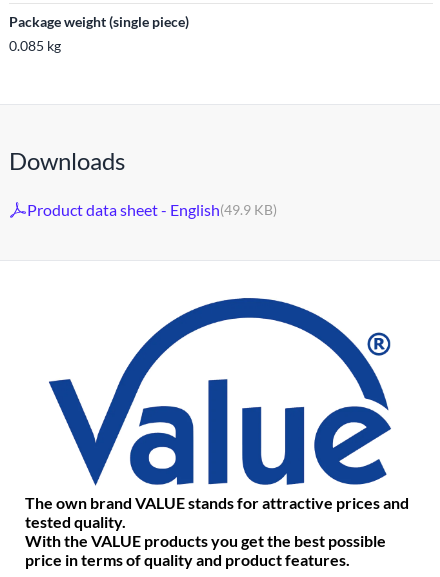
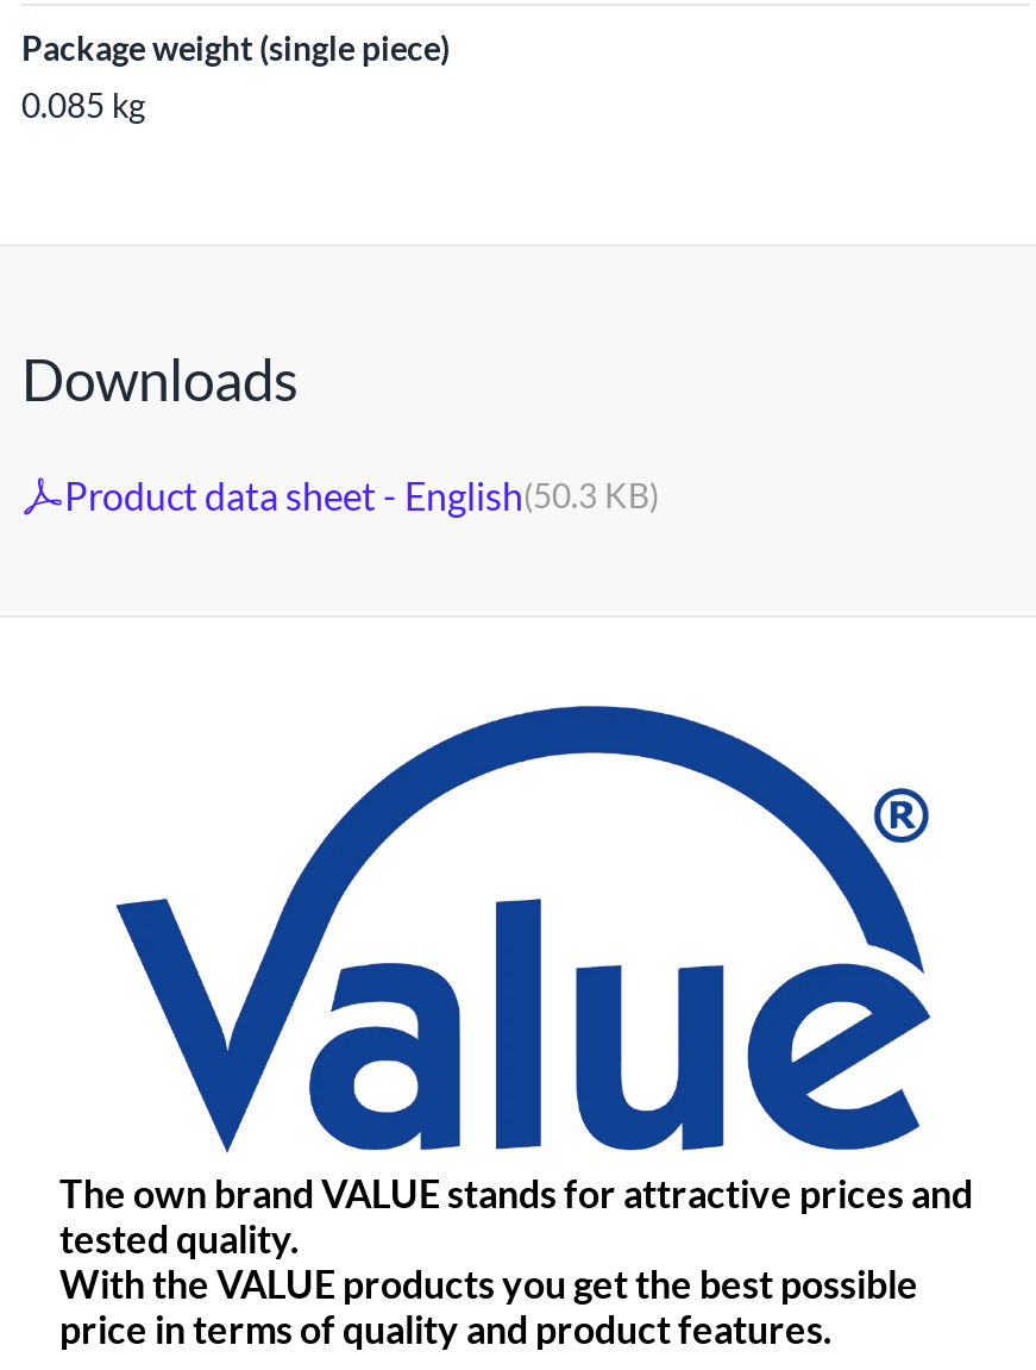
- Product data sheet - English(49.9 KB)
+ Product data sheet - English(50.3 KB)
